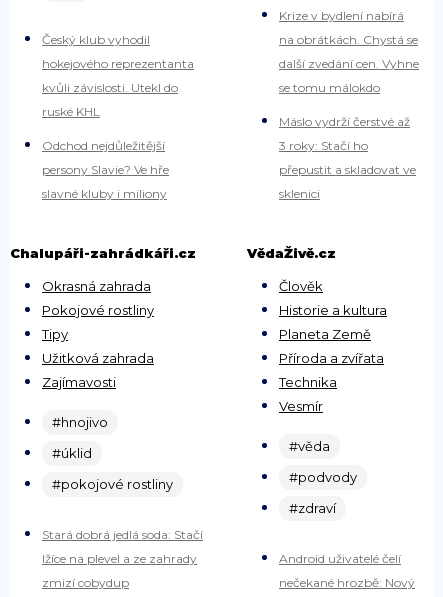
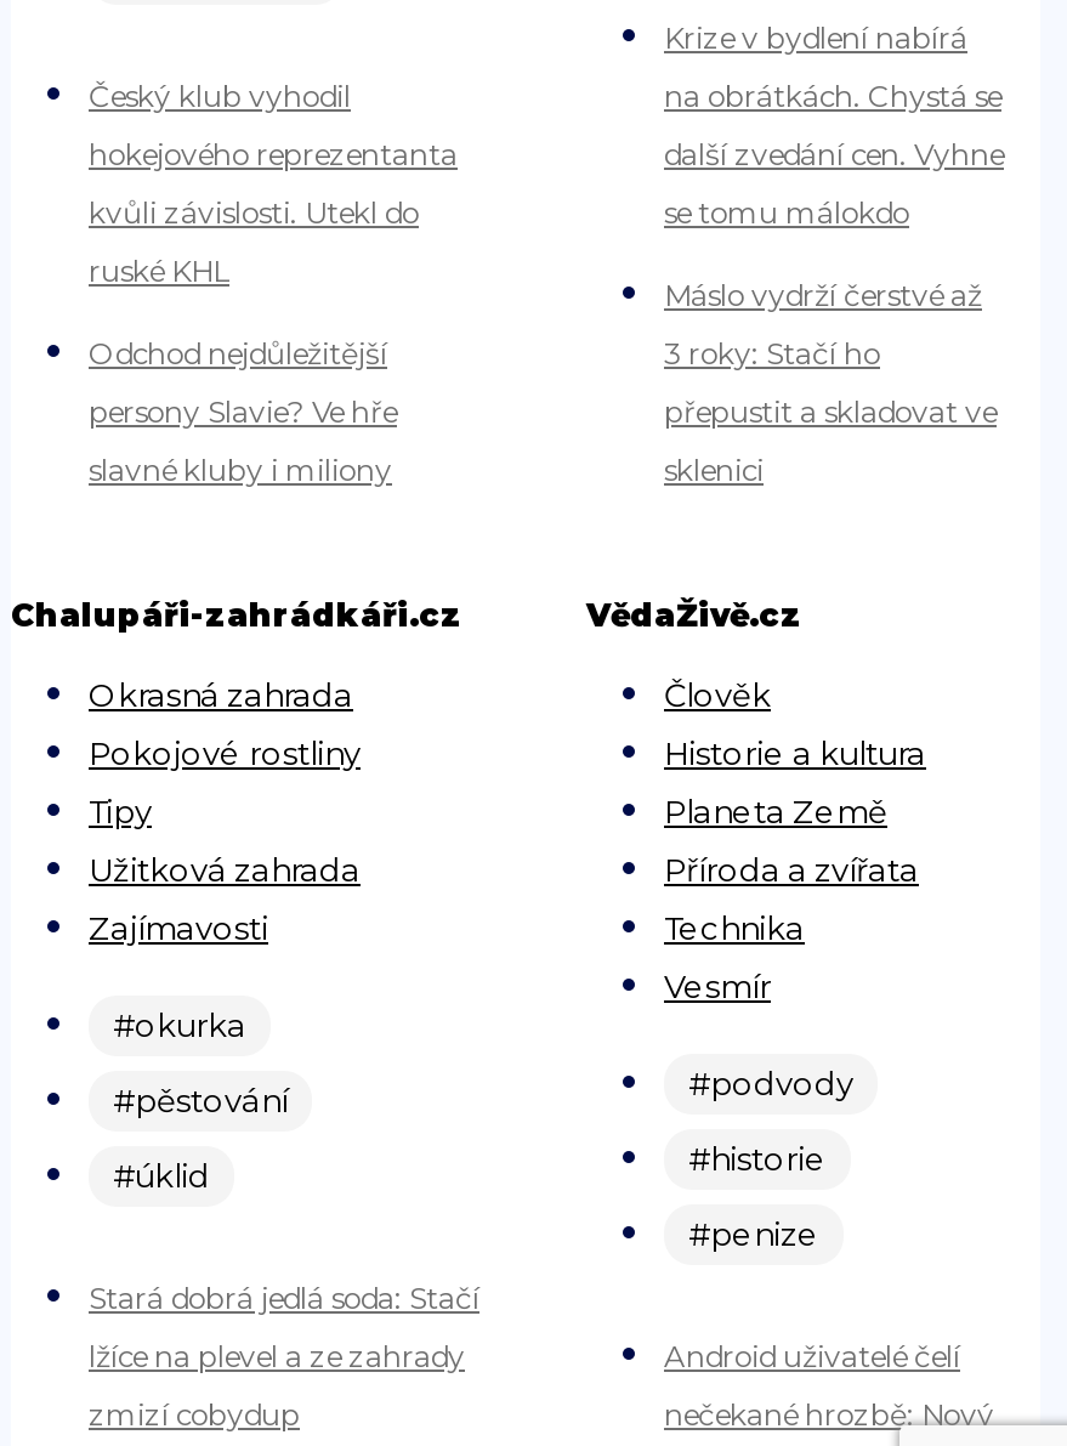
- #hnojivo
+ #okurka
+ #pěstování

- #věda

moved down: #úklid

moved up: #podvody

- #pokojové rostliny

- #zdraví
+ #historie
+ #penize
